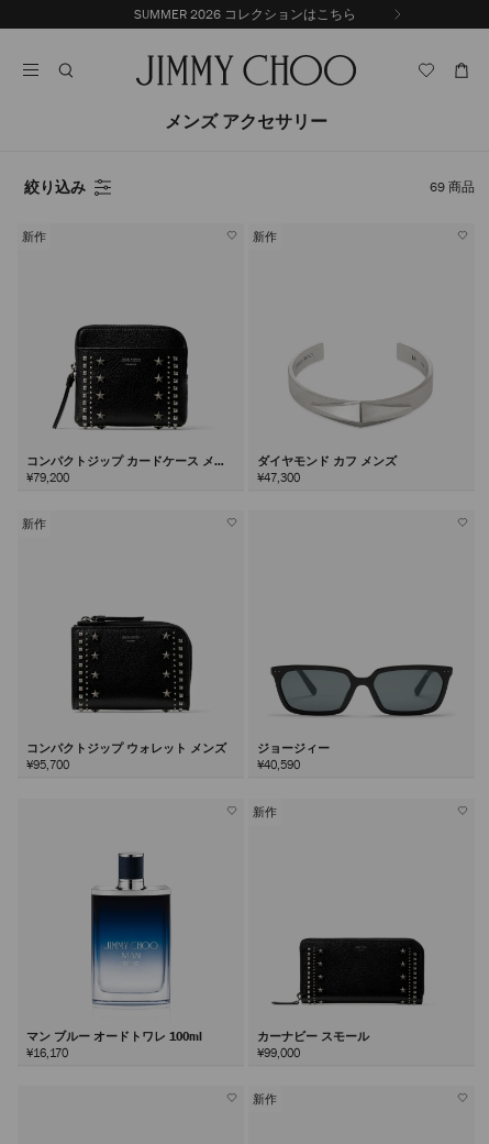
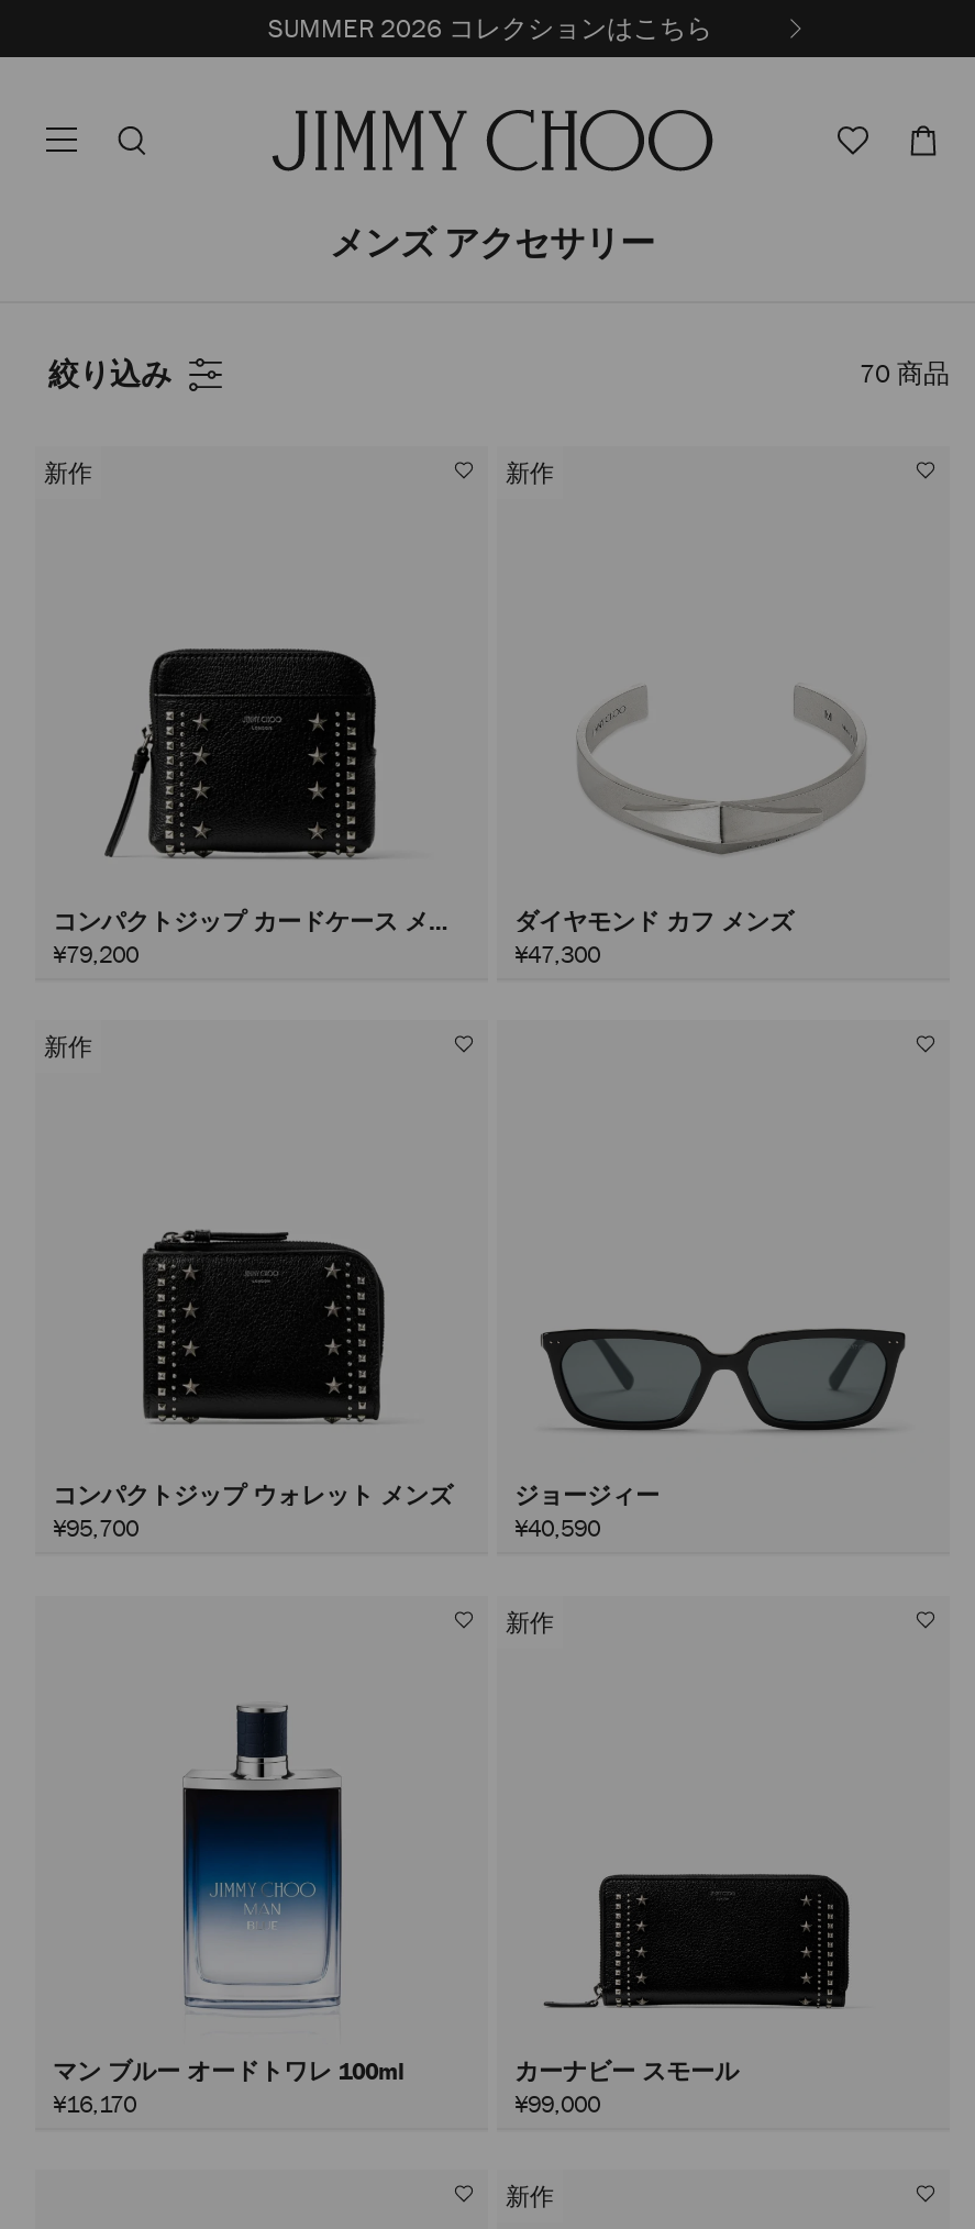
- 69商品
+ 70商品
